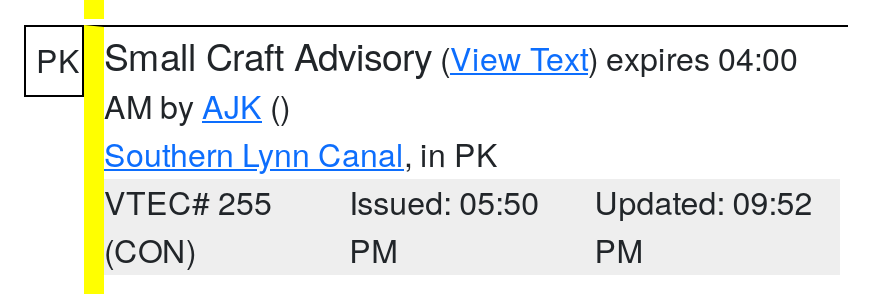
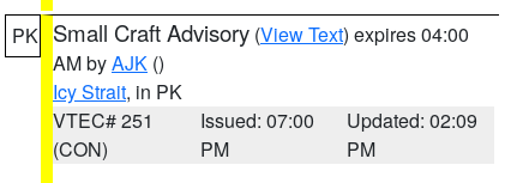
- Southern Lynn Canal, in PK
- VTEC# 255
+ Icy Strait, in PK
+ VTEC# 251

- Issued: 05:50
+ Issued: 07:00

- Updated: 09:52
+ Updated: 02:09
